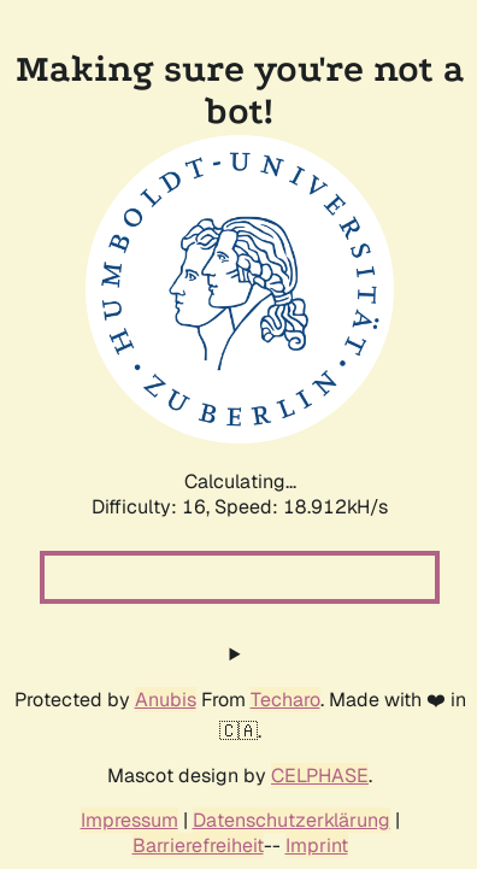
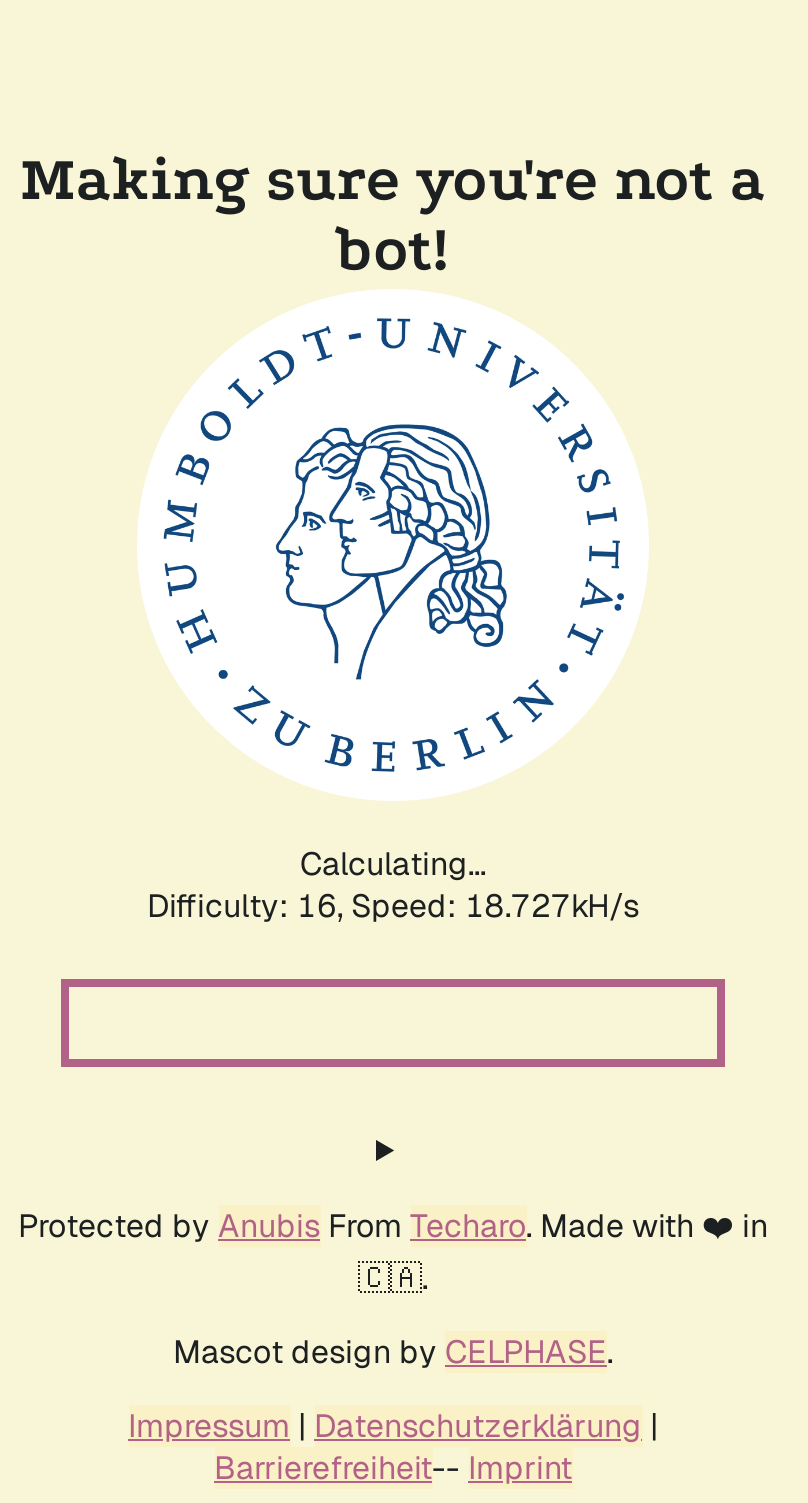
- Difficulty: 16, Speed: 18.912kH/s
+ Difficulty: 16, Speed: 18.727kH/s
